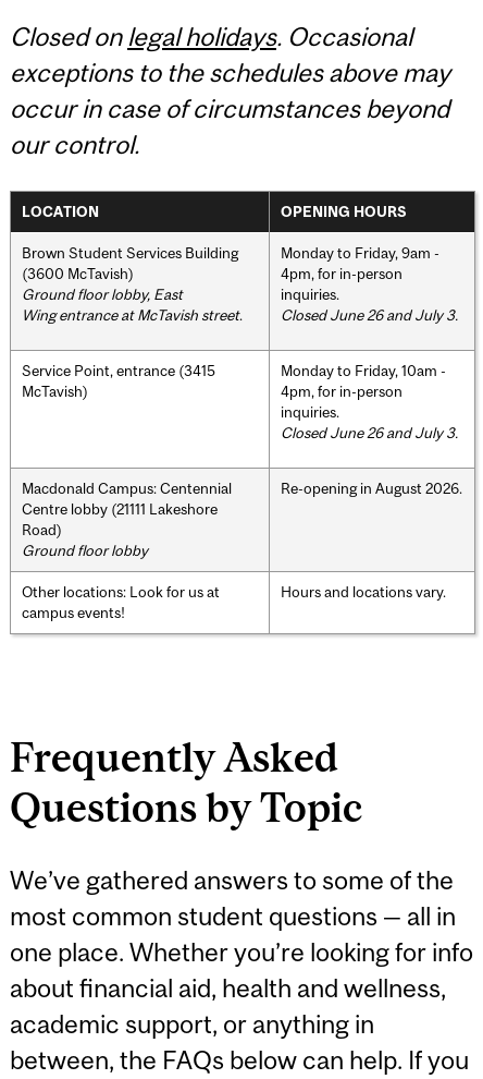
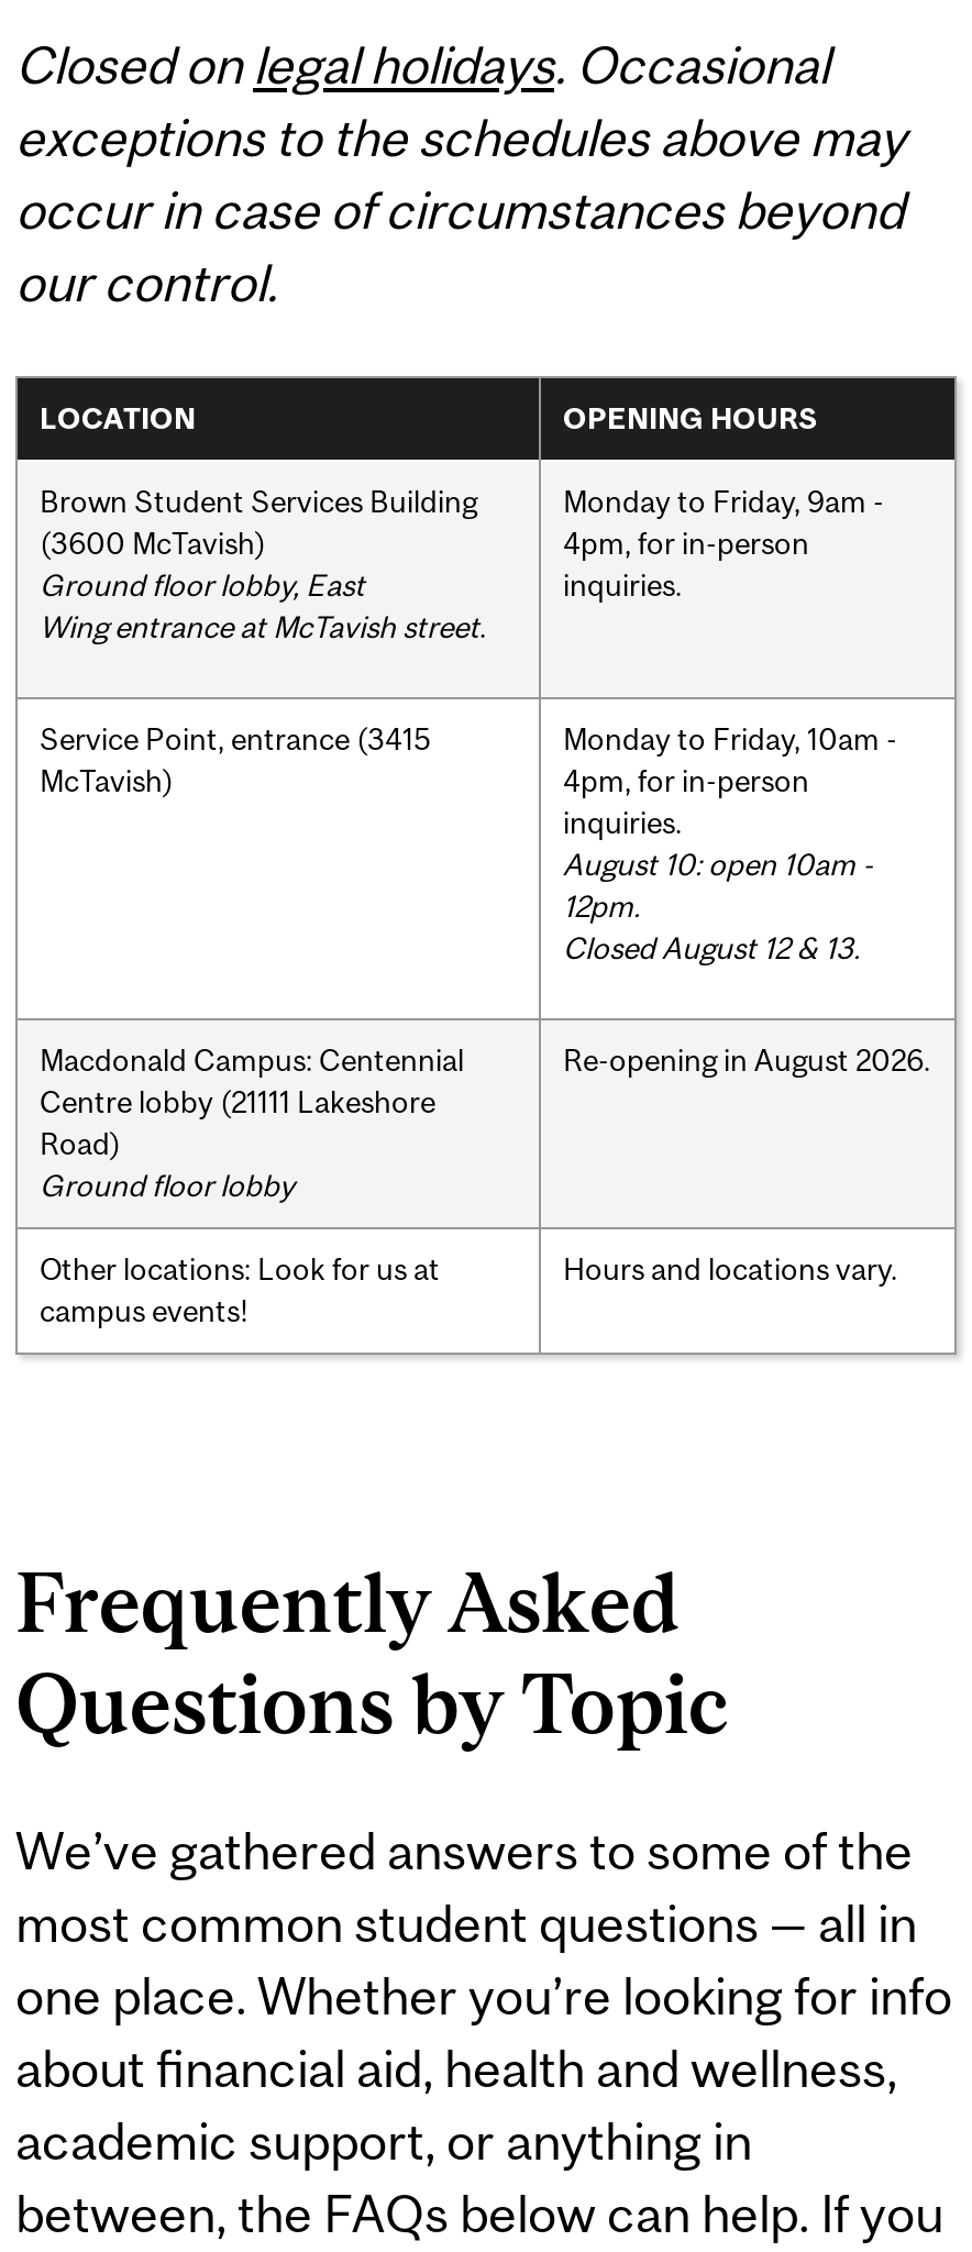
- Closed June 26 and July 3.

- Closed June 26 and July 3.
+ August 10: open 10am -
+ 12pm.
+ Closed August 12 & 13.
